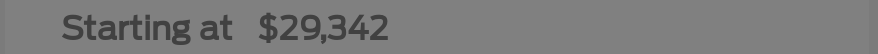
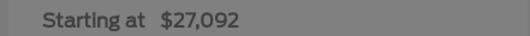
- Starting at $29,342
+ Starting at $27,092
